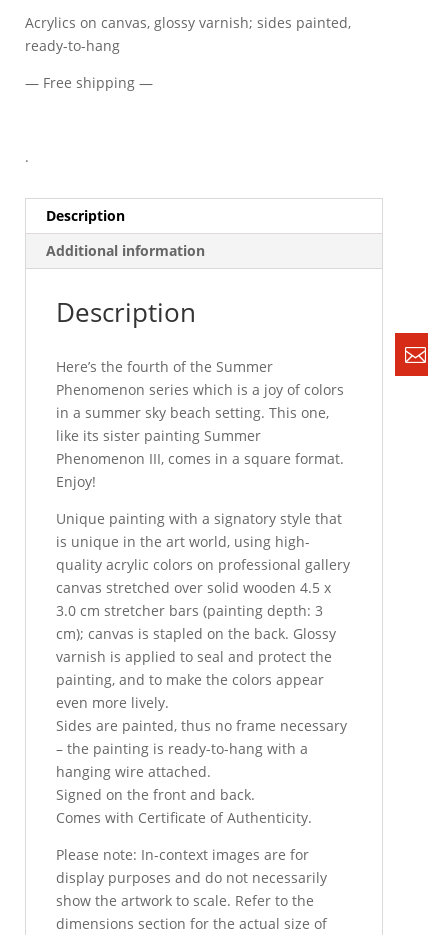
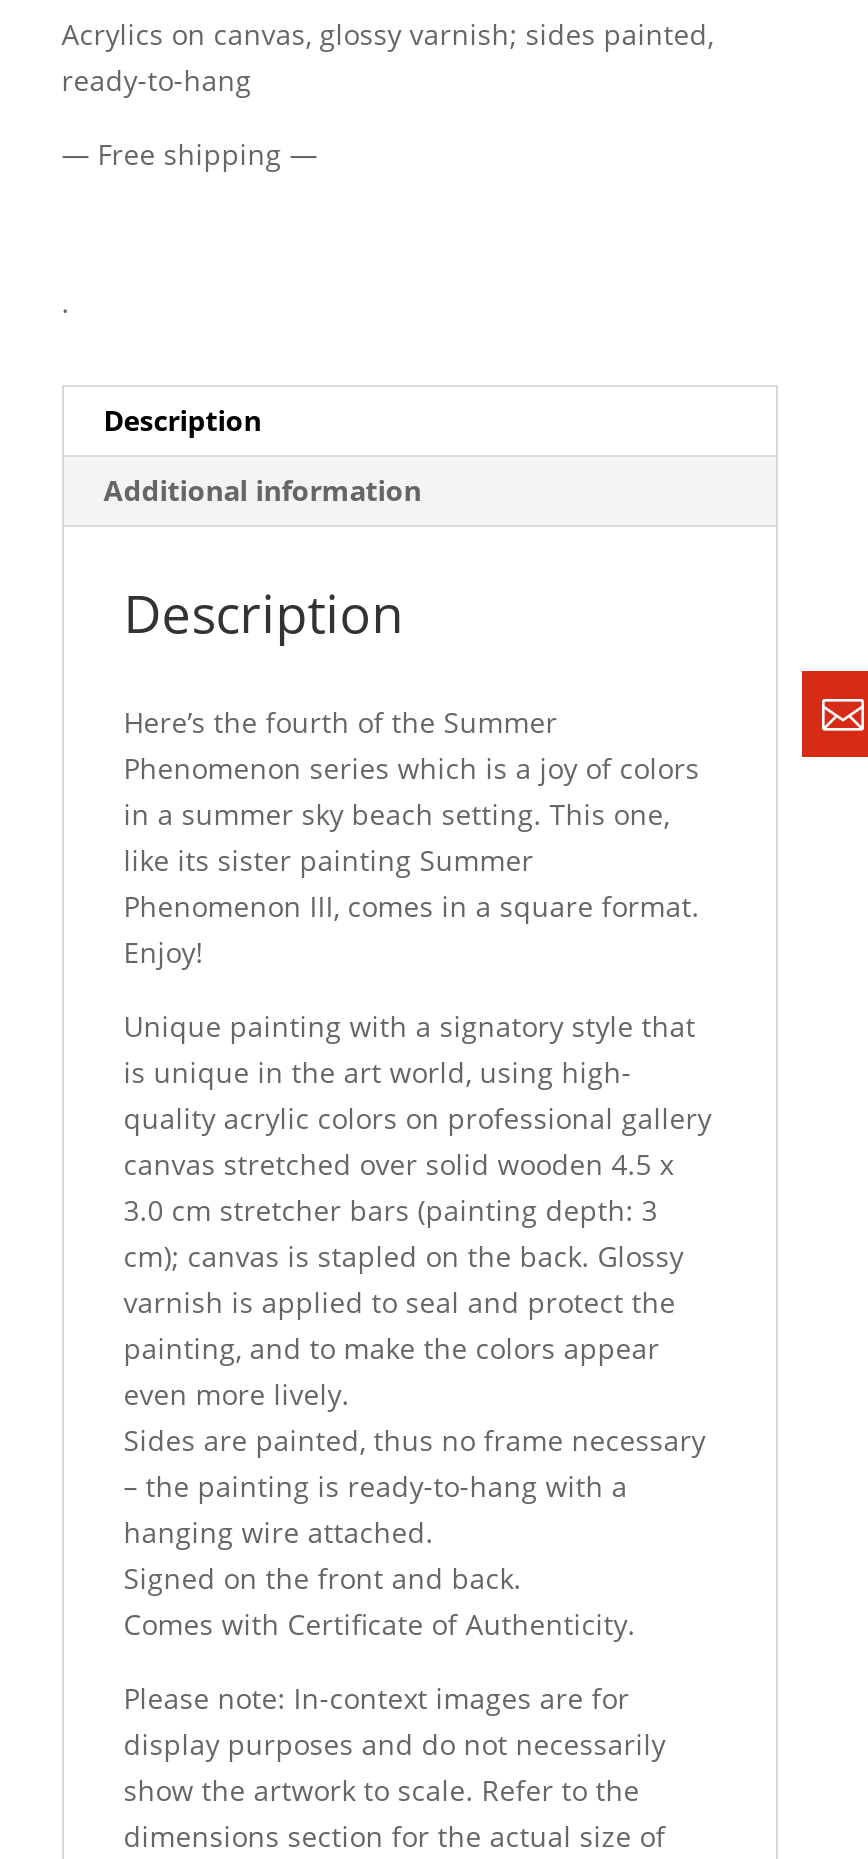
- [image]
+ [image]
